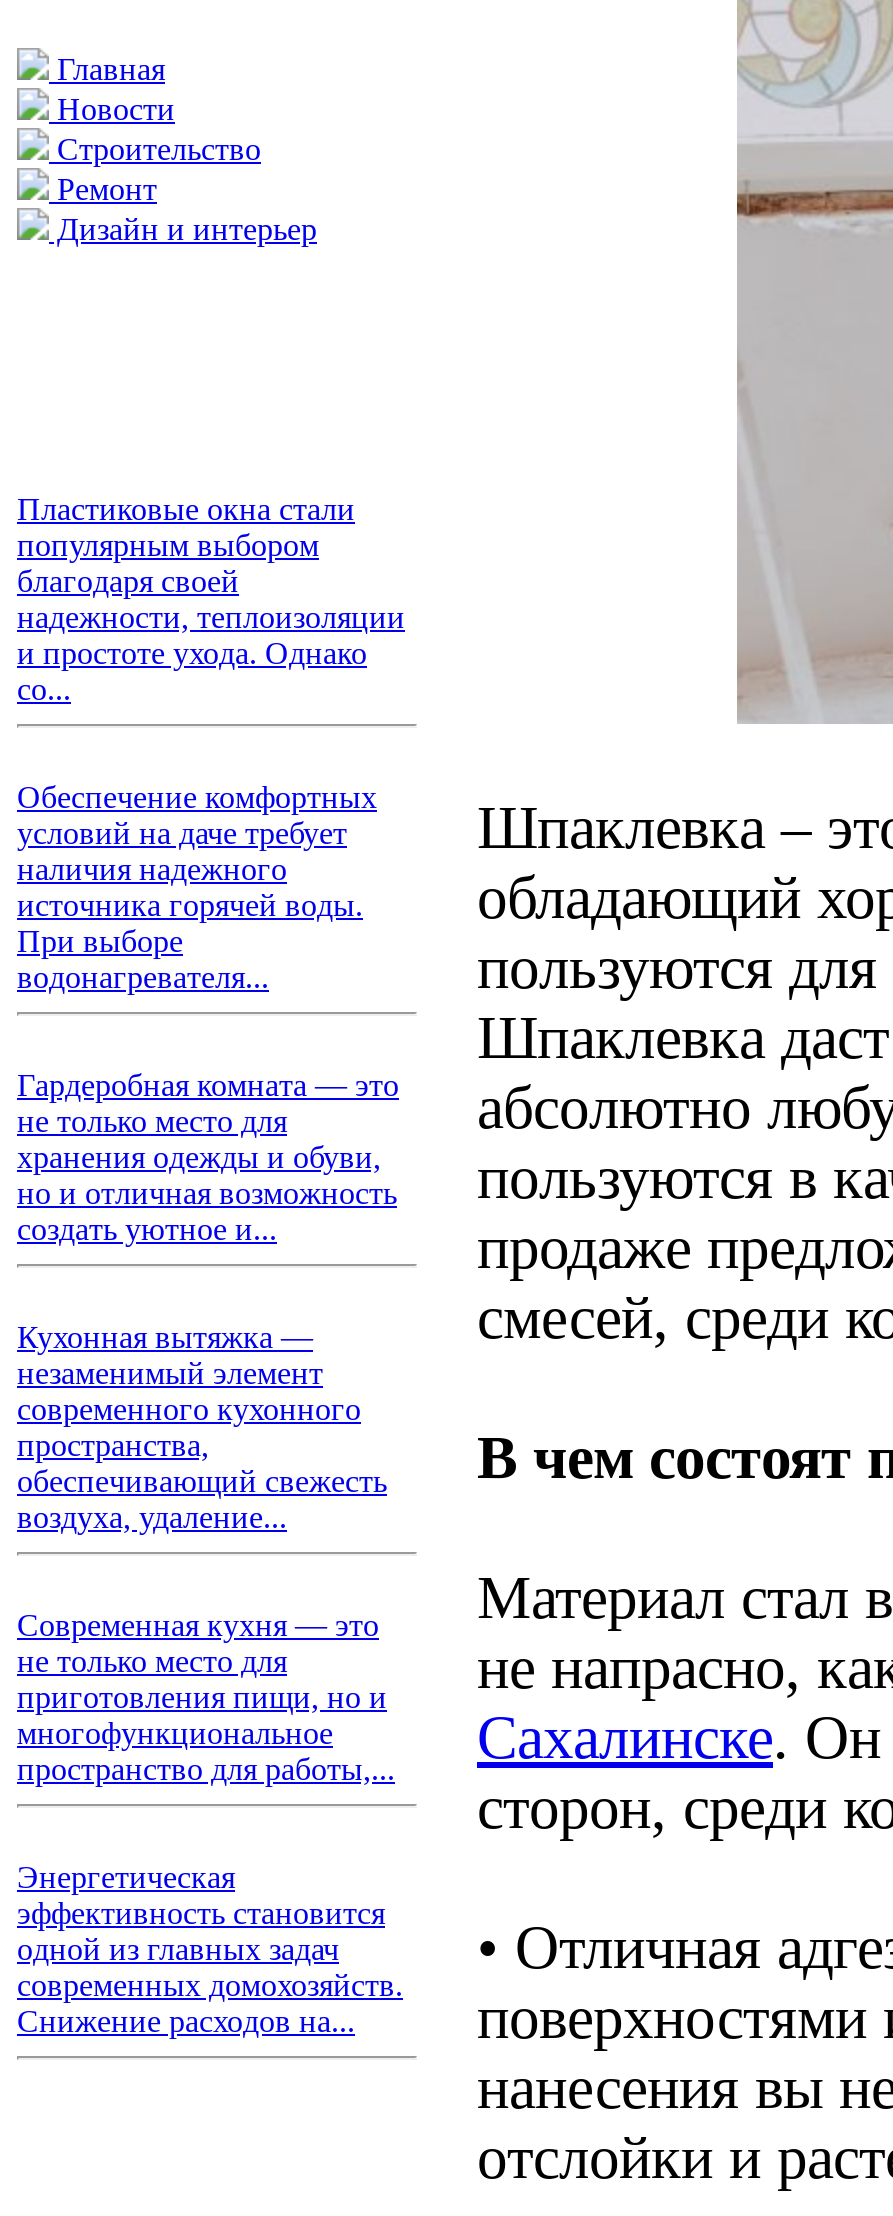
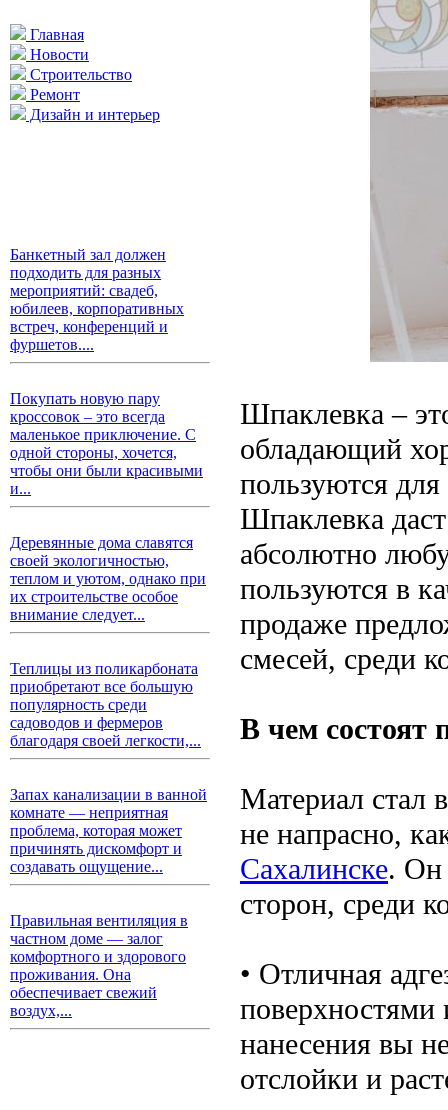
- Пластиковые окна стали
- популярным выбором
- благодаря своей
- надежности, теплоизоляции
- и простоте ухода. Однако
- со...
+ Банкетный зал должен
+ подходить для разных
+ мероприятий: свадеб,
+ юбилеев, корпоративных
+ встреч, конференций и
+ фуршетов....

- Обеспечение комфортных
- условий на даче требует
- наличия надежного
- источника горячей воды.
- При выборе
- водонагревателя...
+ Покупать новую пару
+ кроссовок – это всегда
+ маленькое приключение. С
+ одной стороны, хочется,
+ чтобы они были красивыми
+ и...

- Гардеробная комната — это
- не только место для
- хранения одежды и обуви,
- но и отличная возможность
- создать уютное и...
+ Деревянные дома славятся
+ своей экологичностью,
+ теплом и уютом, однако при
+ их строительстве особое
+ внимание следует...

- Кухонная вытяжка —
- незаменимый элемент
- современного кухонного
- пространства,
- обеспечивающий свежесть
- воздуха, удаление...
+ Теплицы из поликарбоната
+ приобретают все большую
+ популярность среди
+ садоводов и фермеров
+ благодаря своей легкости,...

- Современная кухня — это
- не только место для
- приготовления пищи, но и
- многофункциональное
- пространство для работы,...
+ Запах канализации в ванной
+ комнате — неприятная
+ проблема, которая может
+ причинять дискомфорт и
+ создавать ощущение...

- Энергетическая
- эффективность становится
- одной из главных задач
- современных домохозяйств.
- Снижение расходов на...
+ Правильная вентиляция в
+ частном доме — залог
+ комфортного и здорового
+ проживания. Она
+ обеспечивает свежий
+ воздух,...
